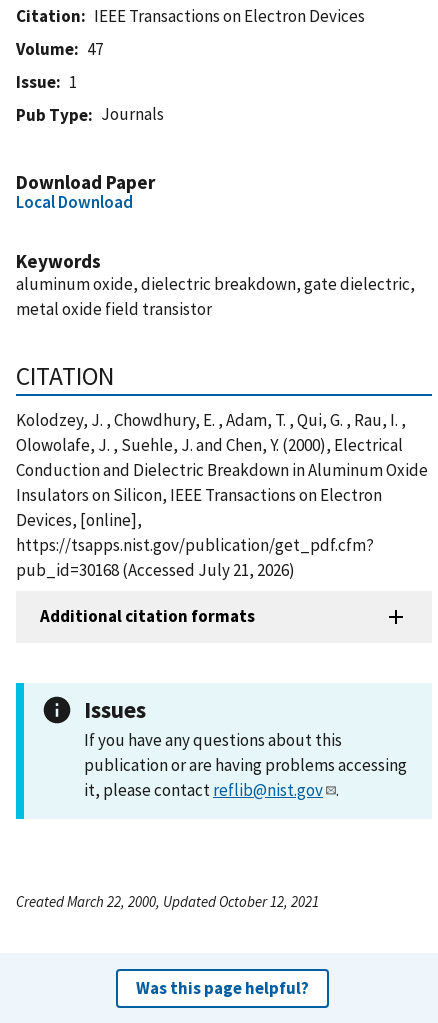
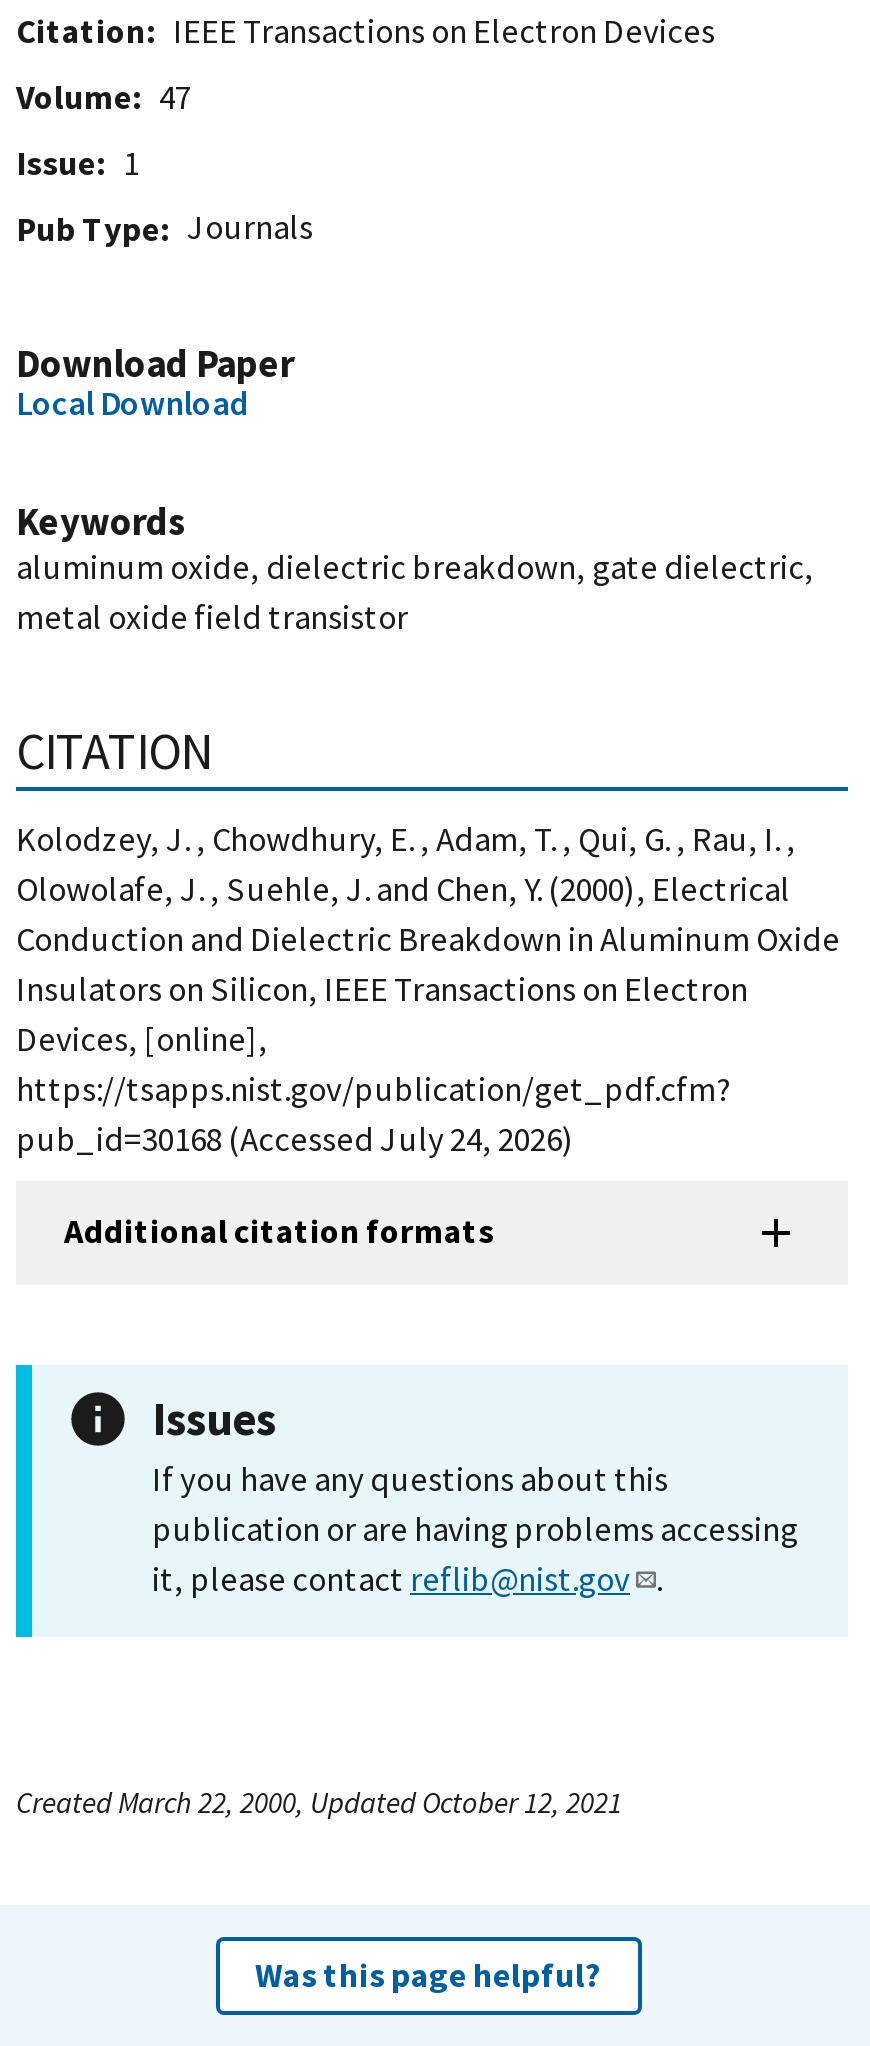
- pub_id=30168 (Accessed July 21, 2026)
+ pub_id=30168 (Accessed July 24, 2026)
